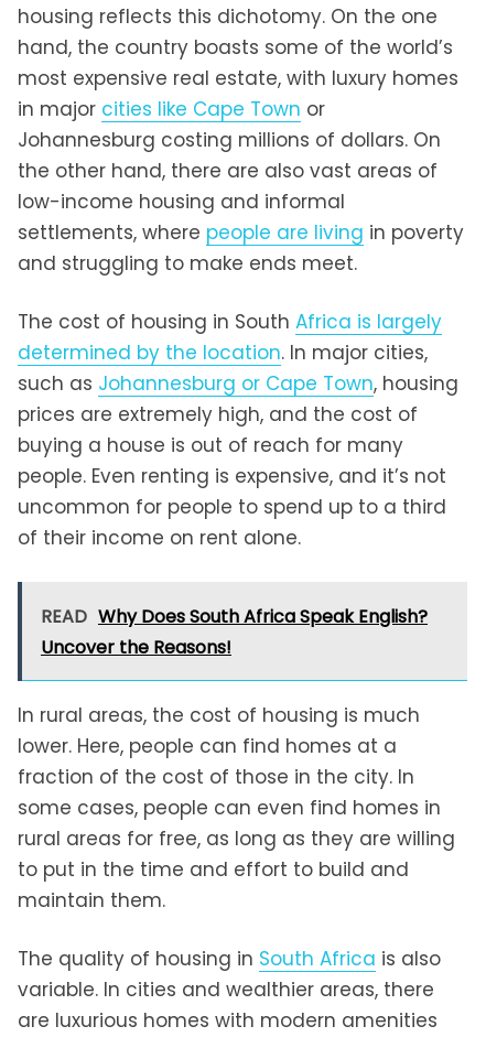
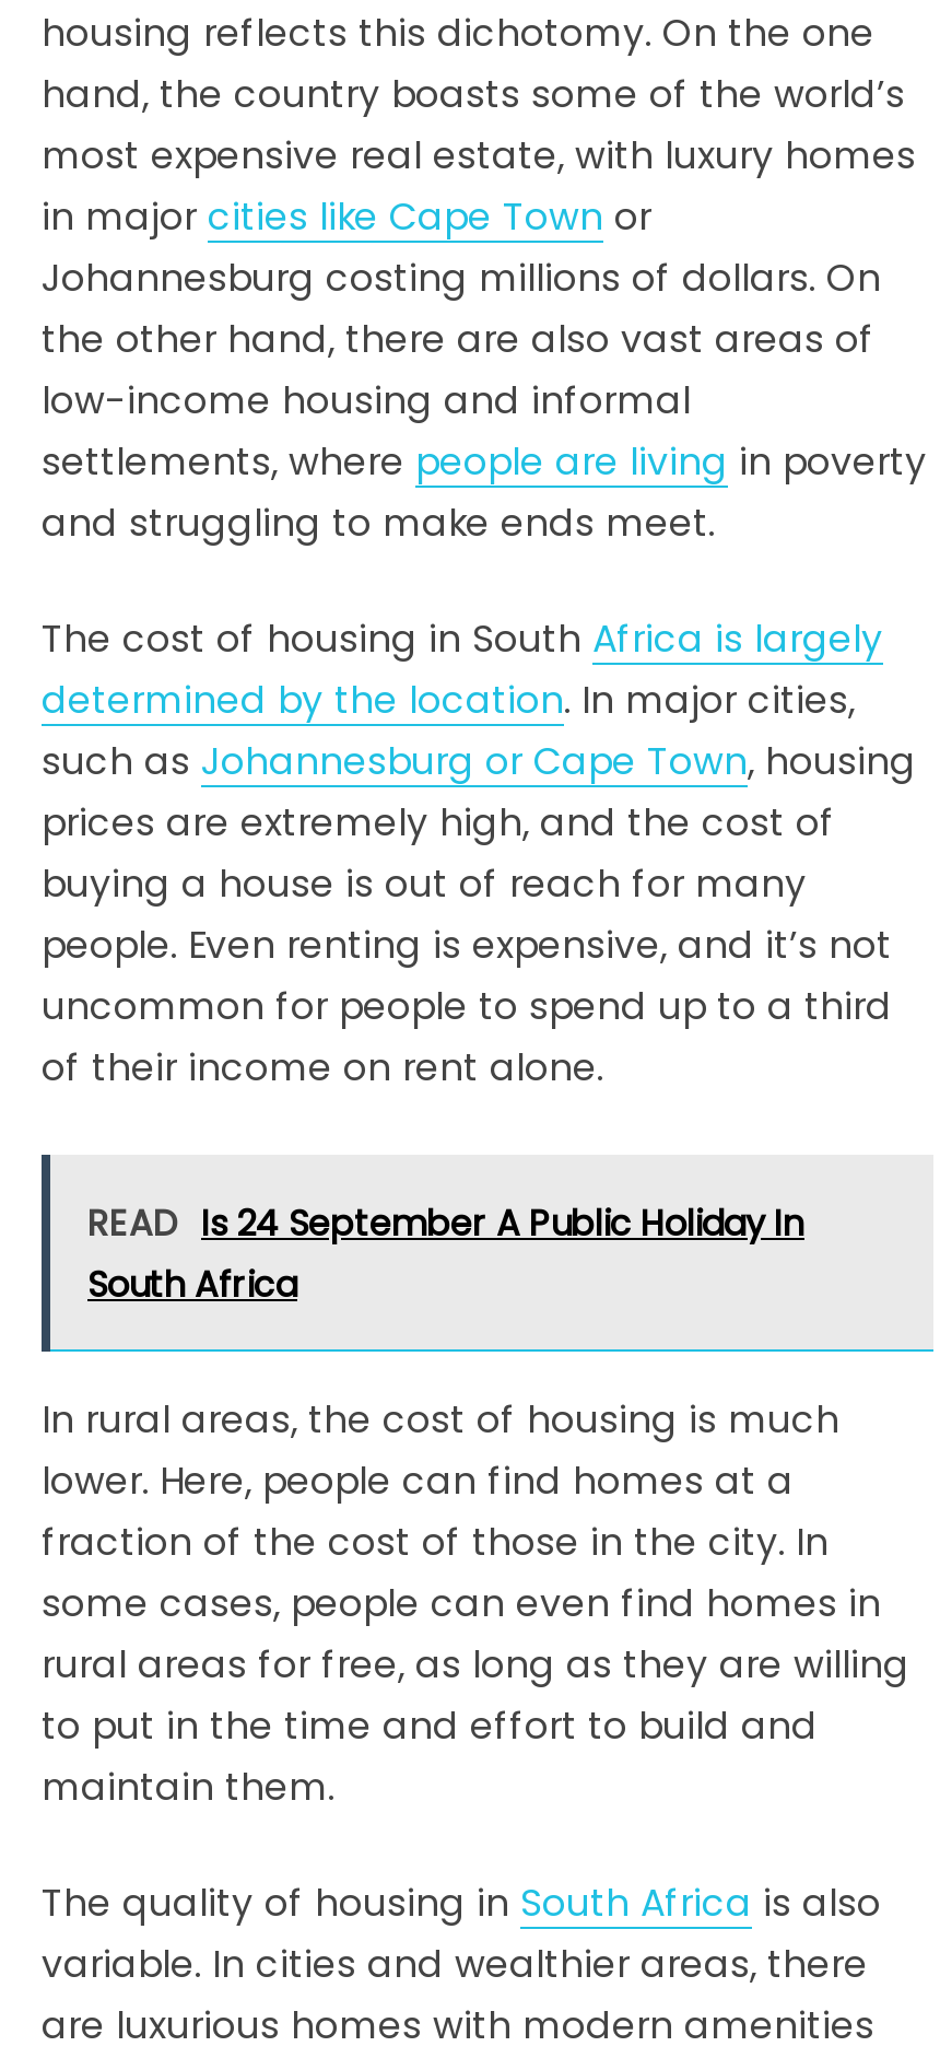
- READ Why Does South Africa Speak English?
- Uncover the Reasons!
+ READ Is 24 September A Public Holiday In
+ South Africa
